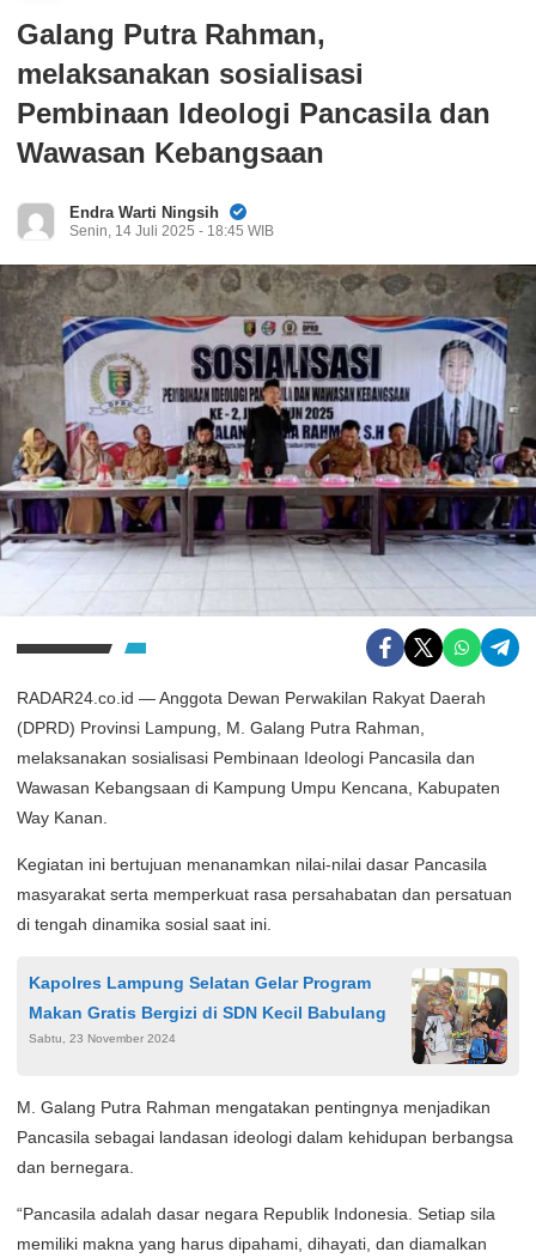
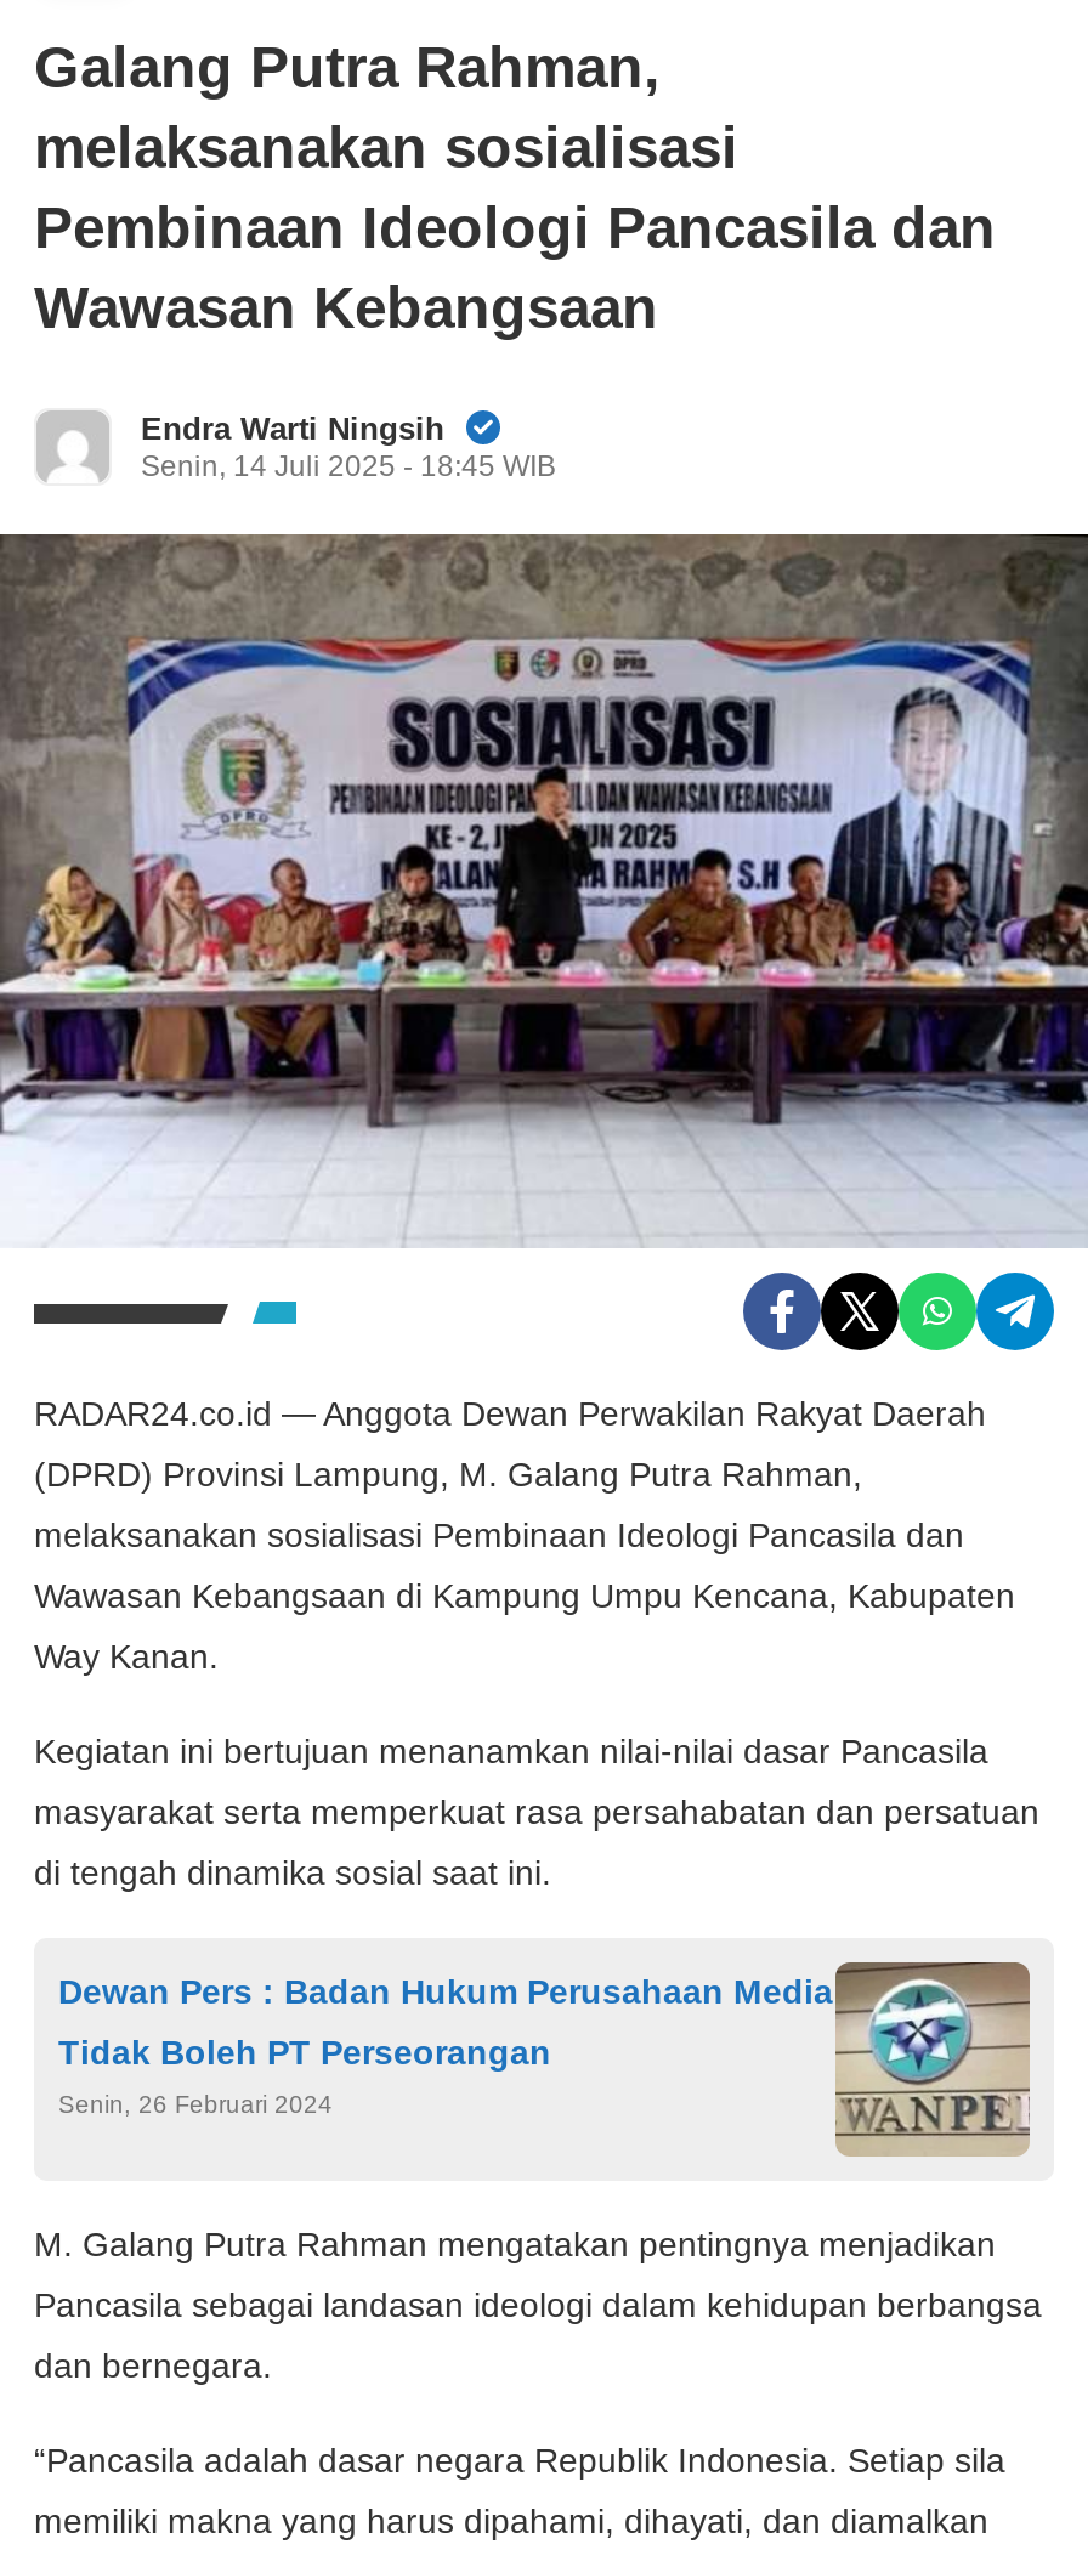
- [image]
- Kapolres Lampung Selatan Gelar Program
+ [image]
+ Dewan Pers : Badan Hukum Perusahaan Media

- Makan Gratis Bergizi di SDN Kecil Babulang
+ Tidak Boleh PT Perseorangan

- Sabtu, 23 November 2024
+ Senin, 26 Februari 2024
